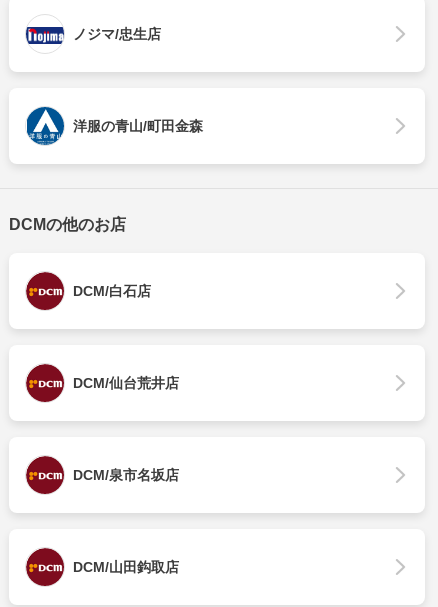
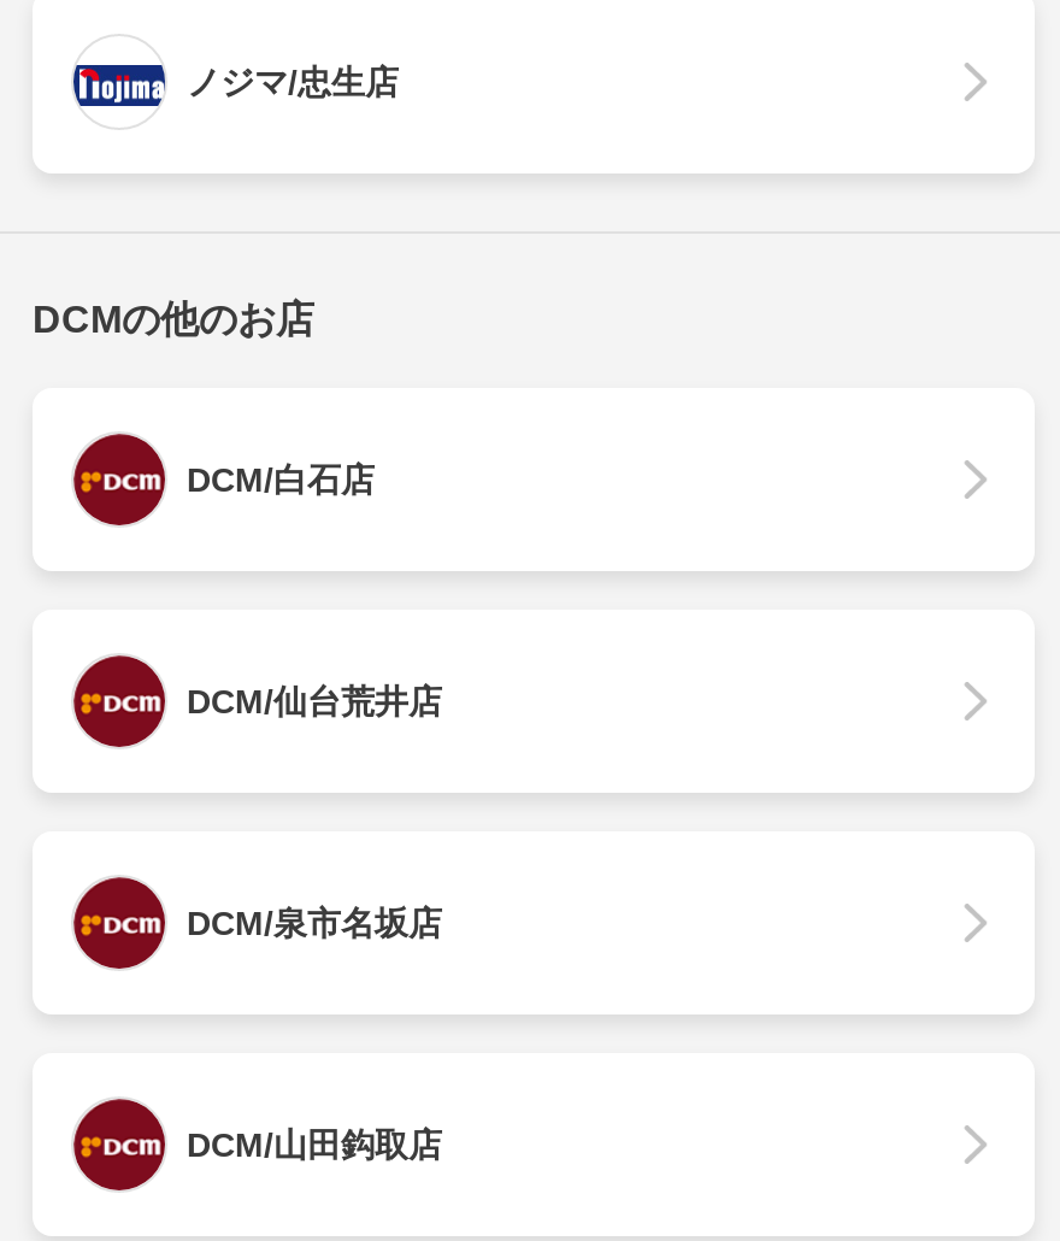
- [image]
- 洋服の青山/町田金森
